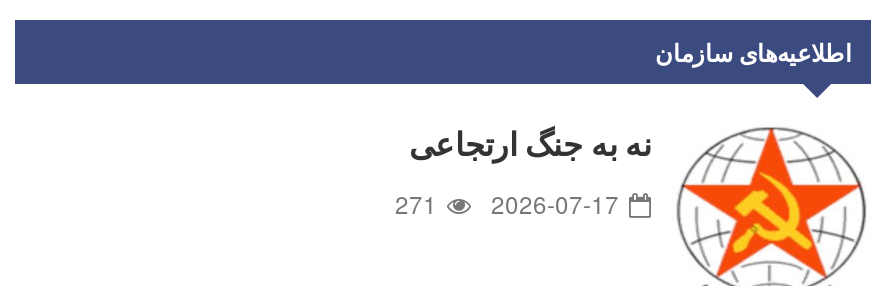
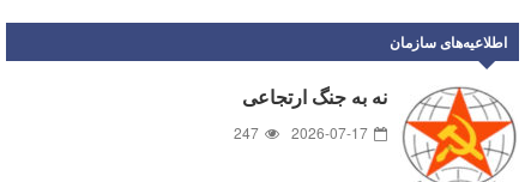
- 271 2026-07-17
+ 247 2026-07-17
